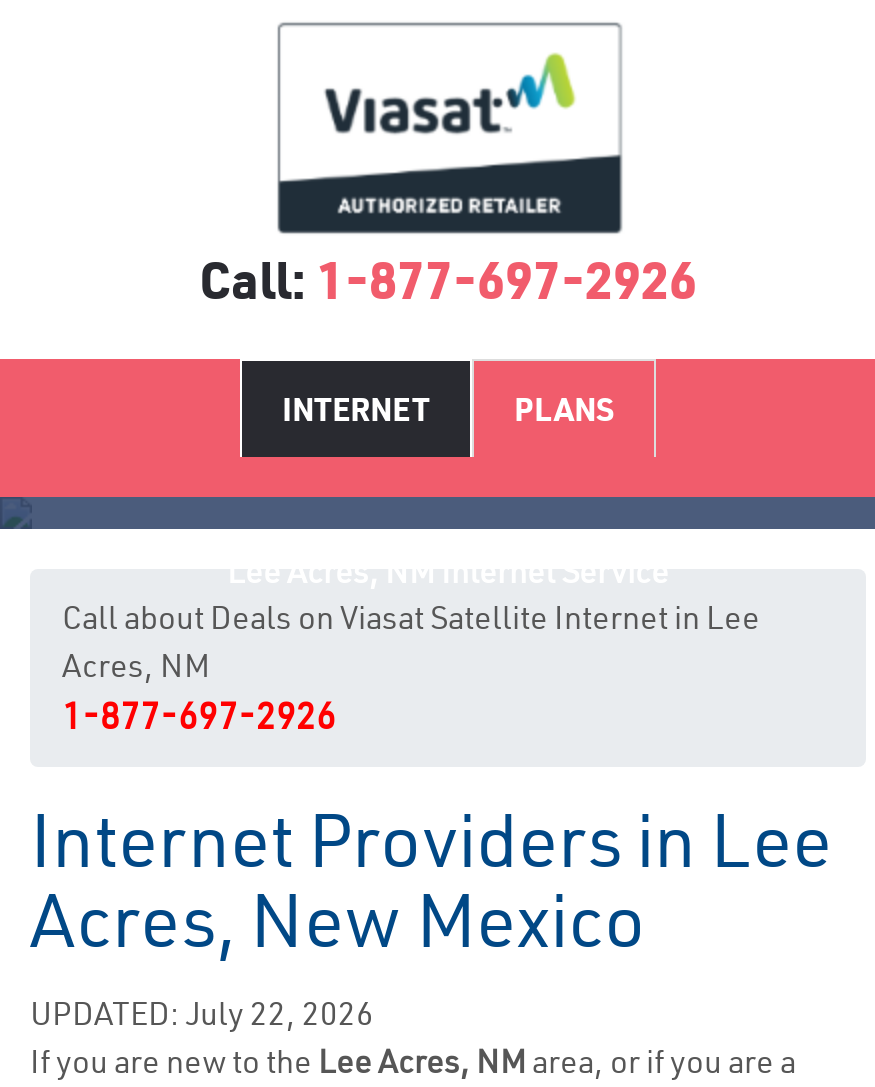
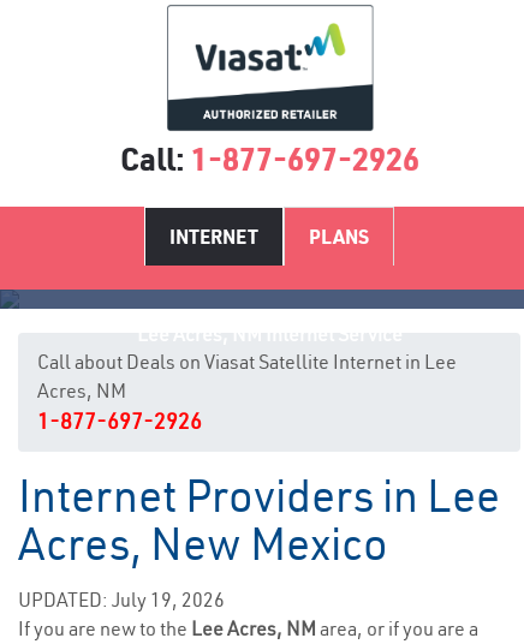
- UPDATED: July 22, 2026
+ UPDATED: July 19, 2026
